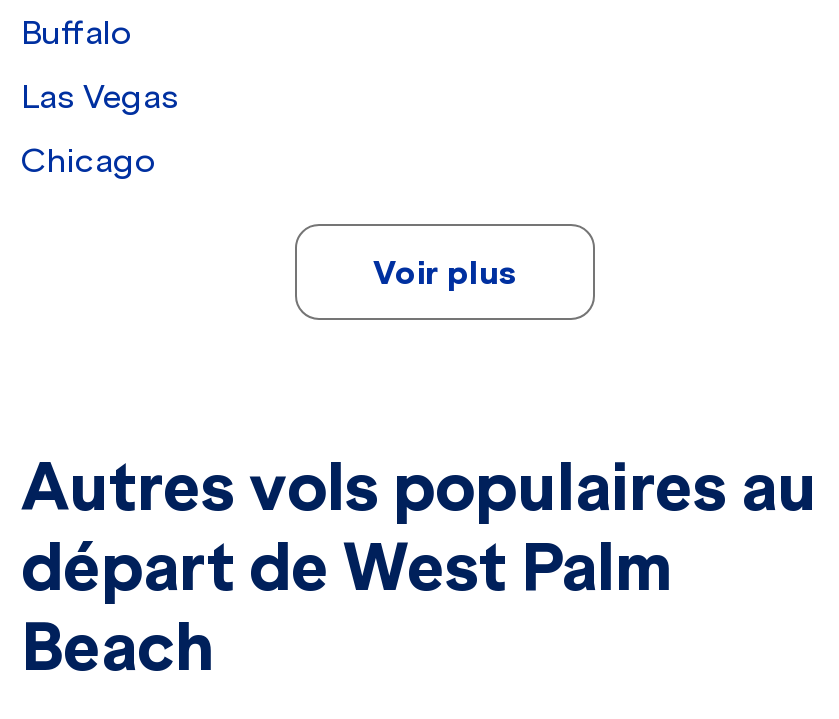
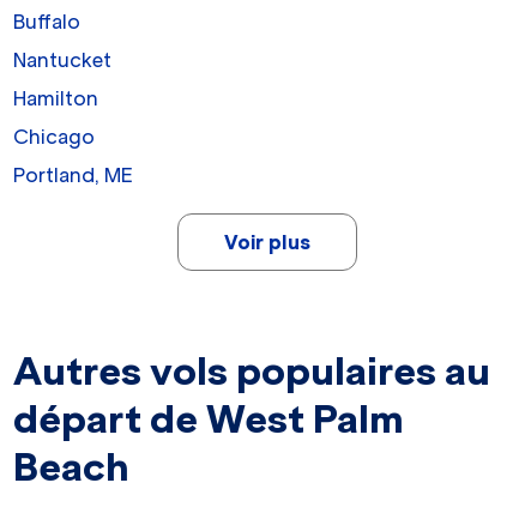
- Las Vegas
+ Nantucket
+ Hamilton

+ Portland, ME
